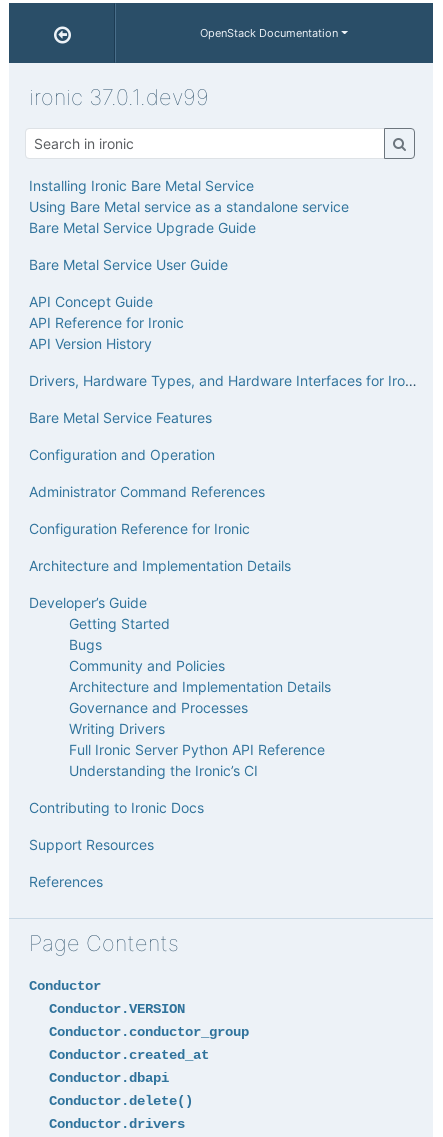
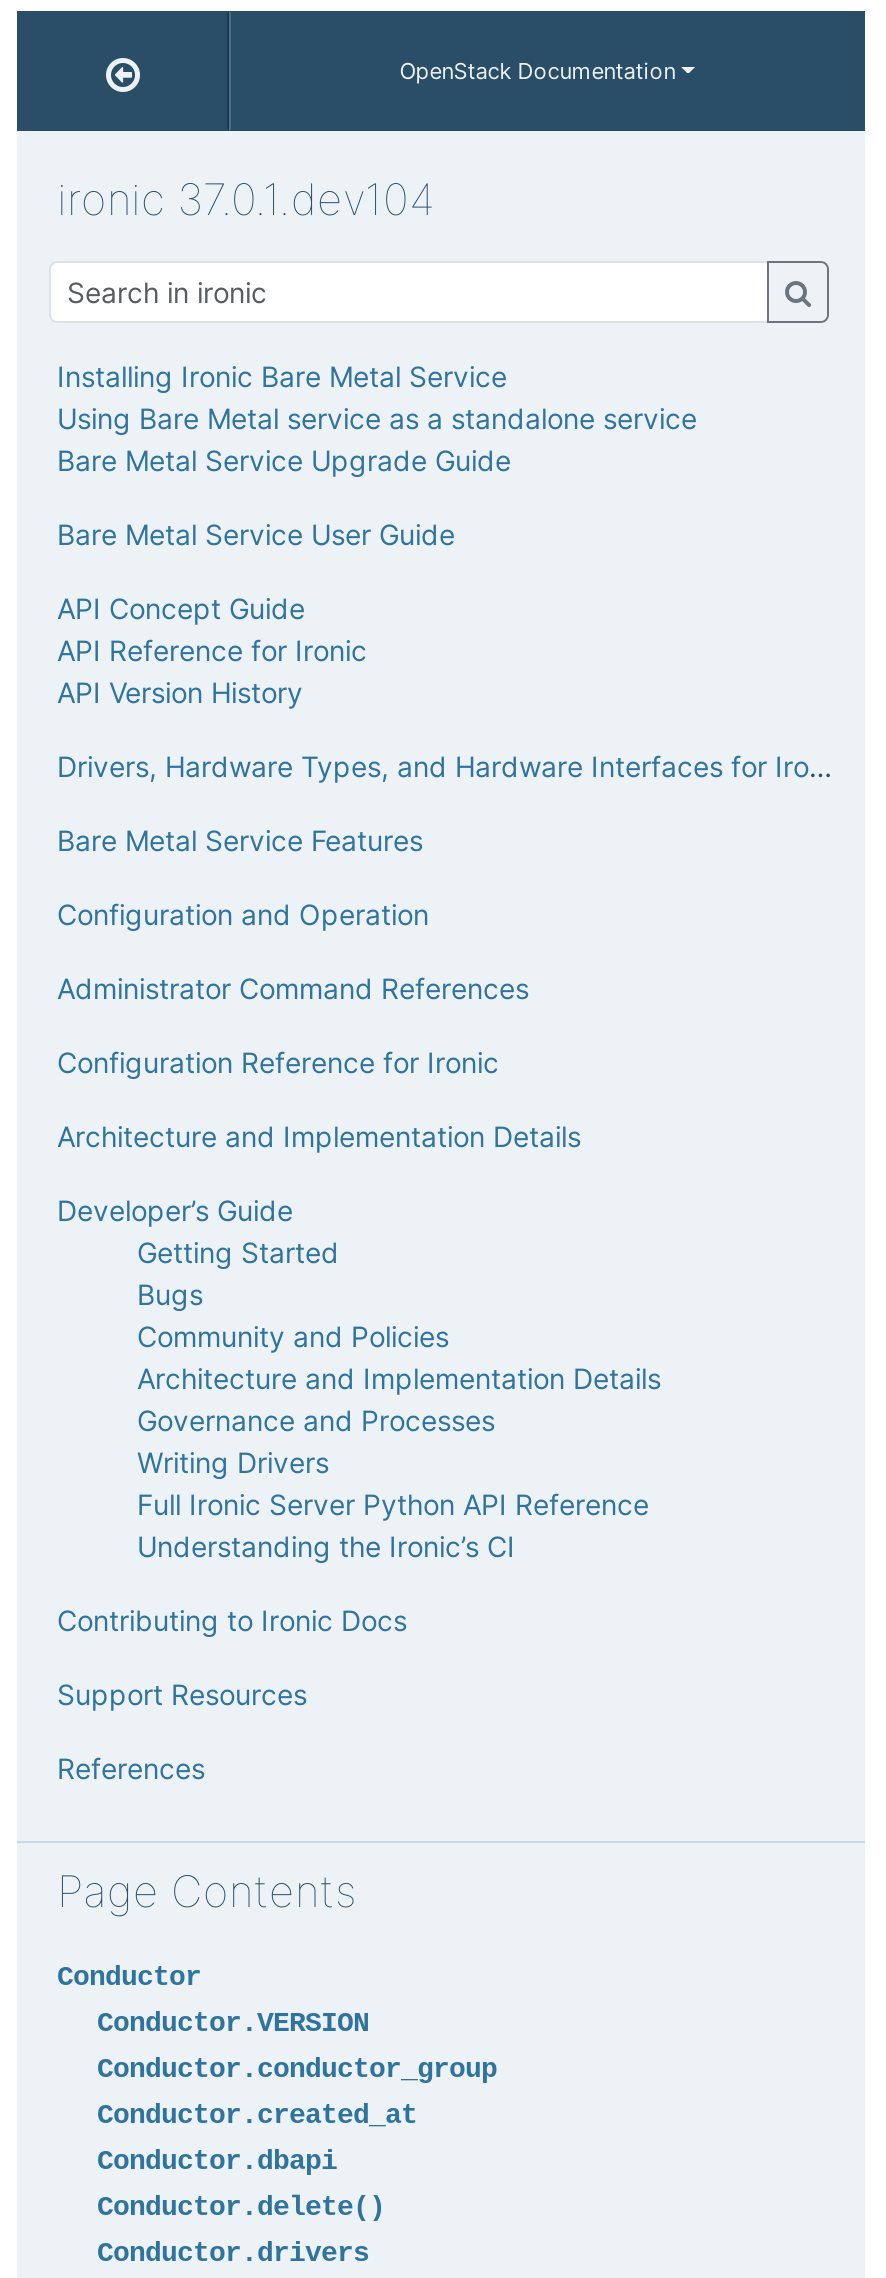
- ironic 37.0.1.dev99
+ ironic 37.0.1.dev104
